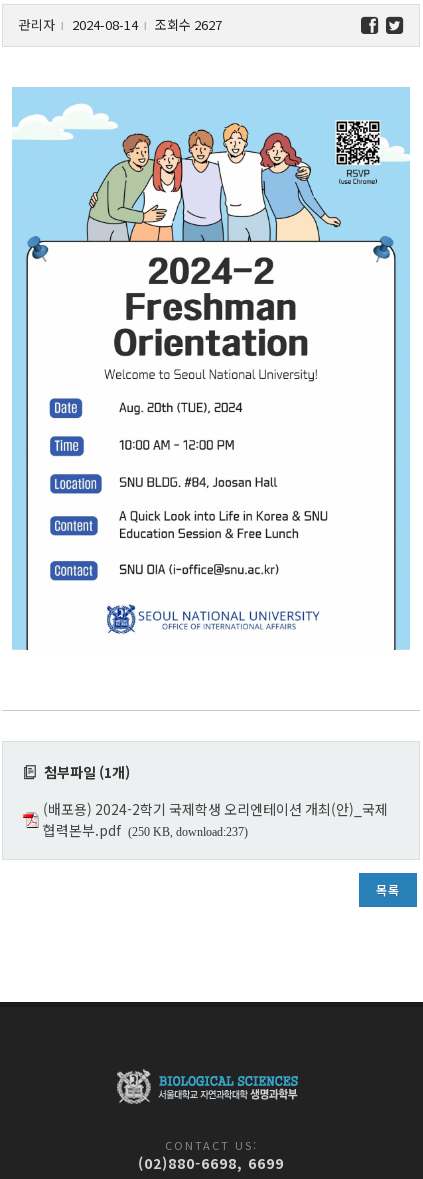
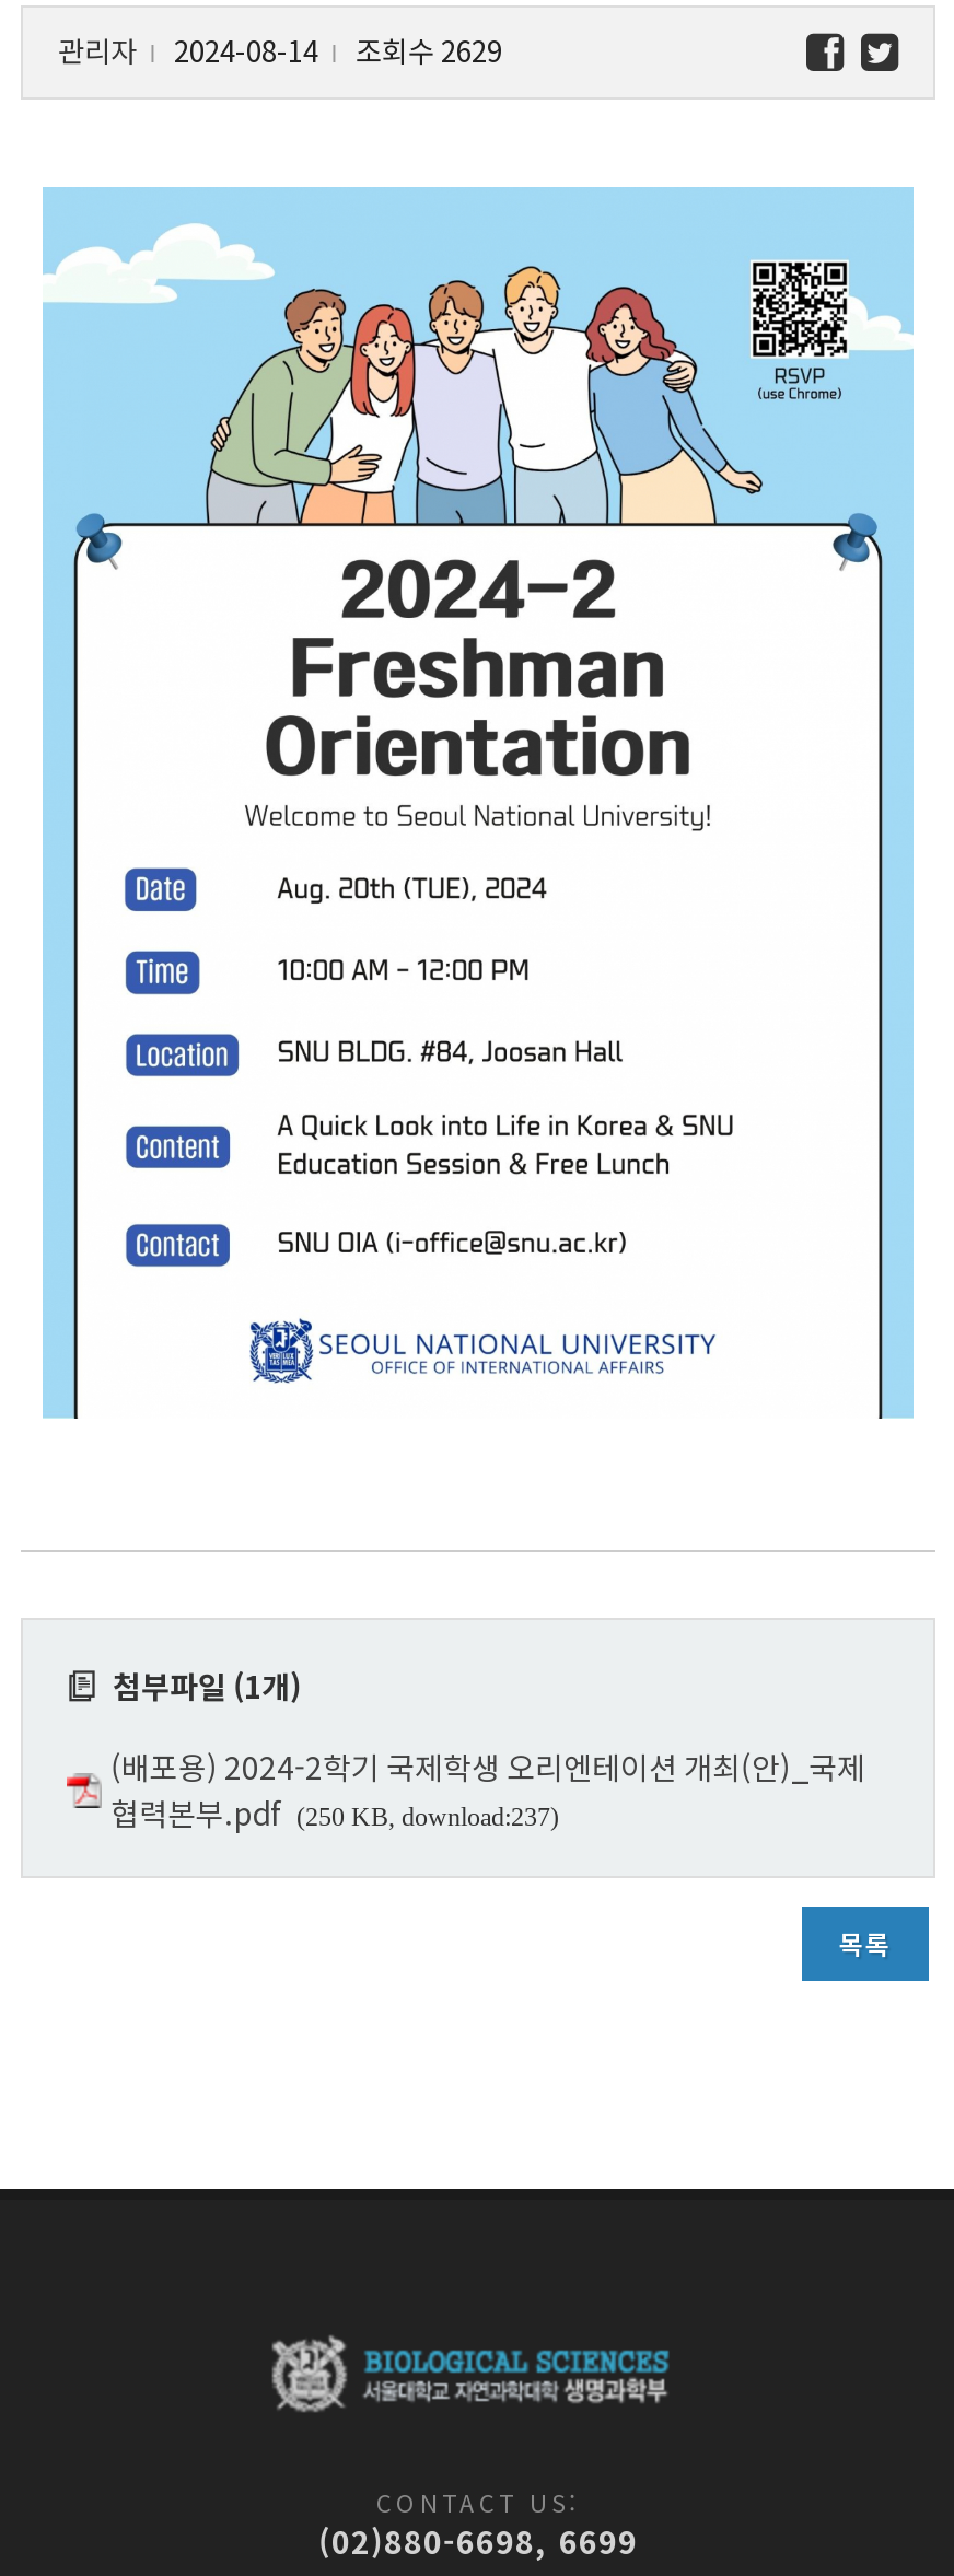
- 관리자 2024-08-14 조회수 2627
+ 관리자 2024-08-14 조회수 2629
